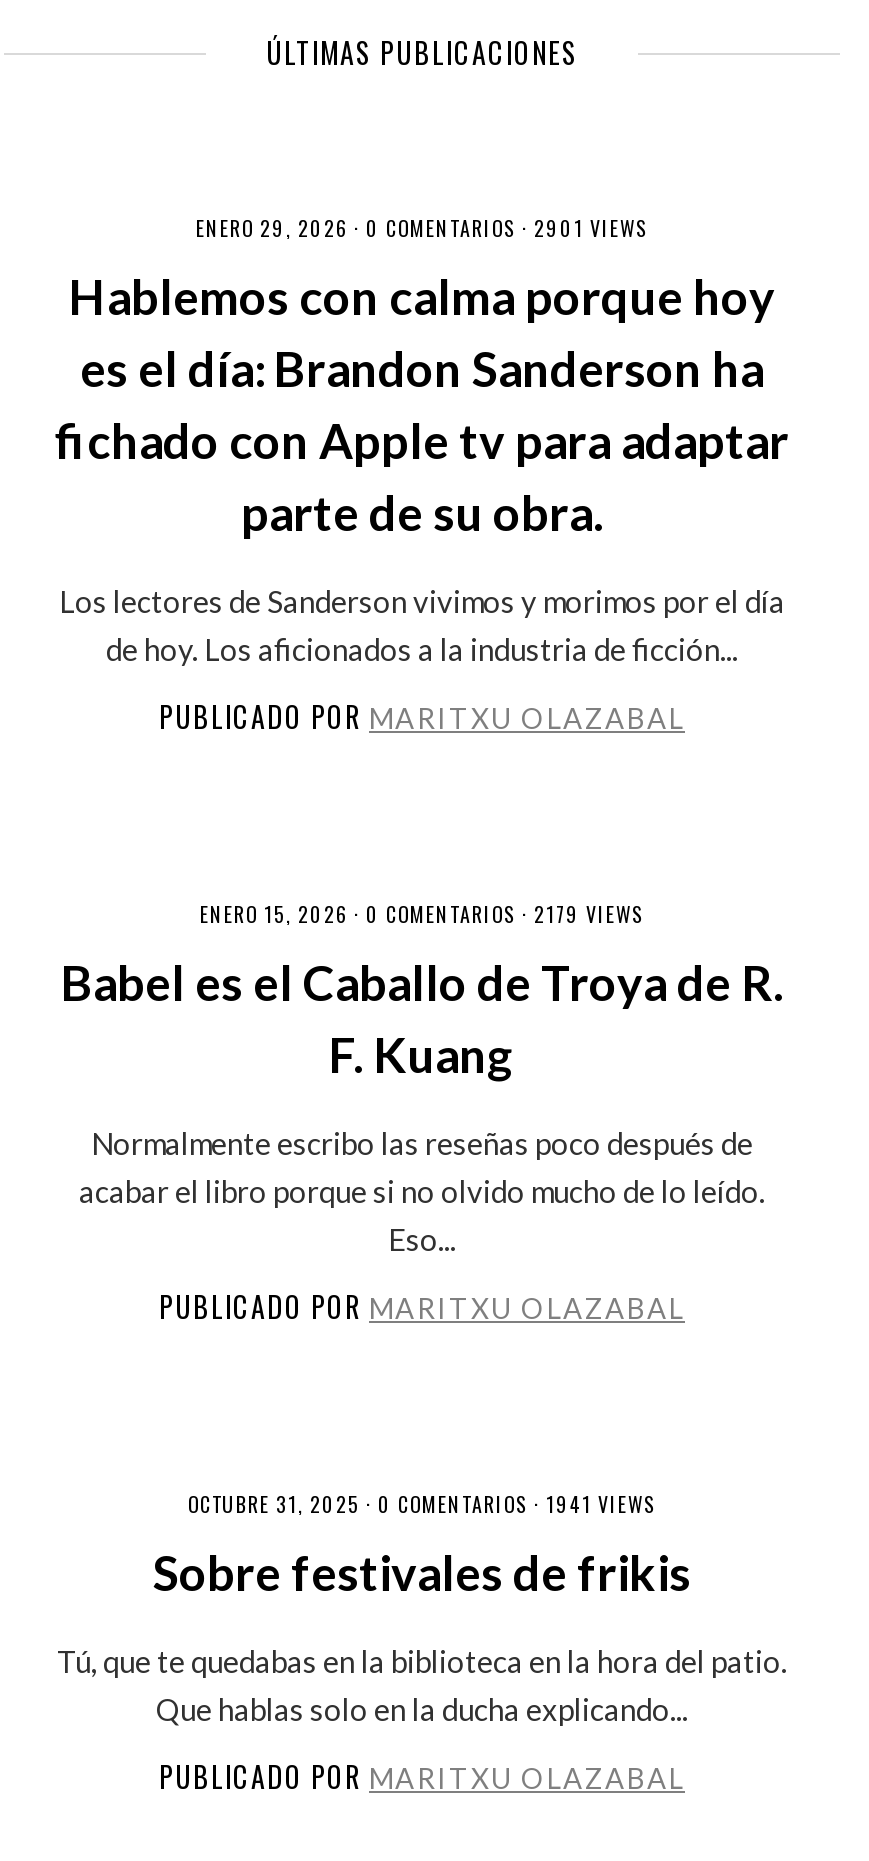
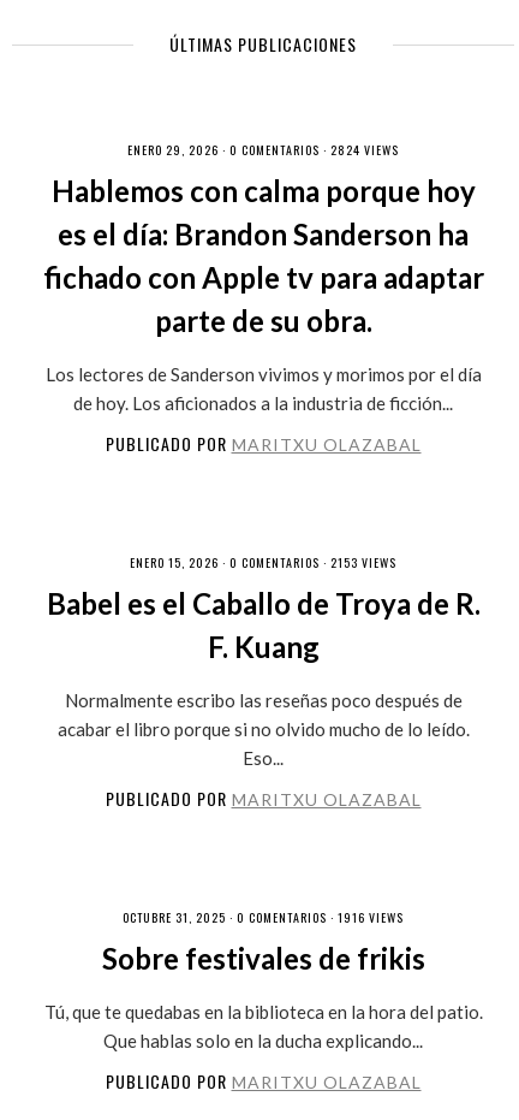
- ENERO 29, 2026 · 0 COMENTARIOS · 2901 VIEWS
+ ENERO 29, 2026 · 0 COMENTARIOS · 2824 VIEWS

- ENERO 15, 2026 · 0 COMENTARIOS · 2179 VIEWS
+ ENERO 15, 2026 · 0 COMENTARIOS · 2153 VIEWS

- OCTUBRE 31, 2025 · 0 COMENTARIOS · 1941 VIEWS
+ OCTUBRE 31, 2025 · 0 COMENTARIOS · 1916 VIEWS
